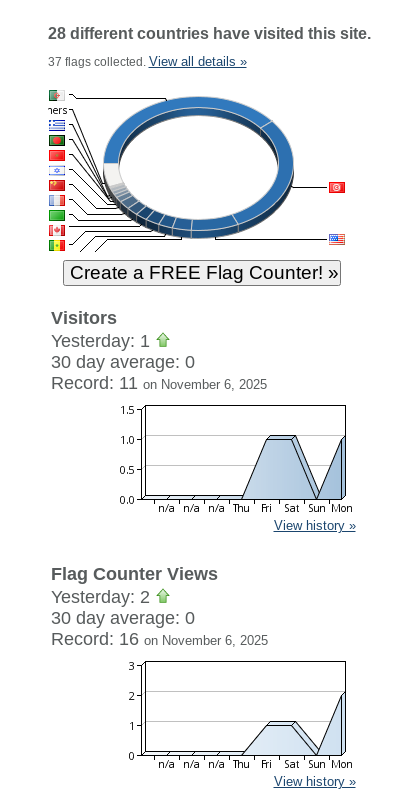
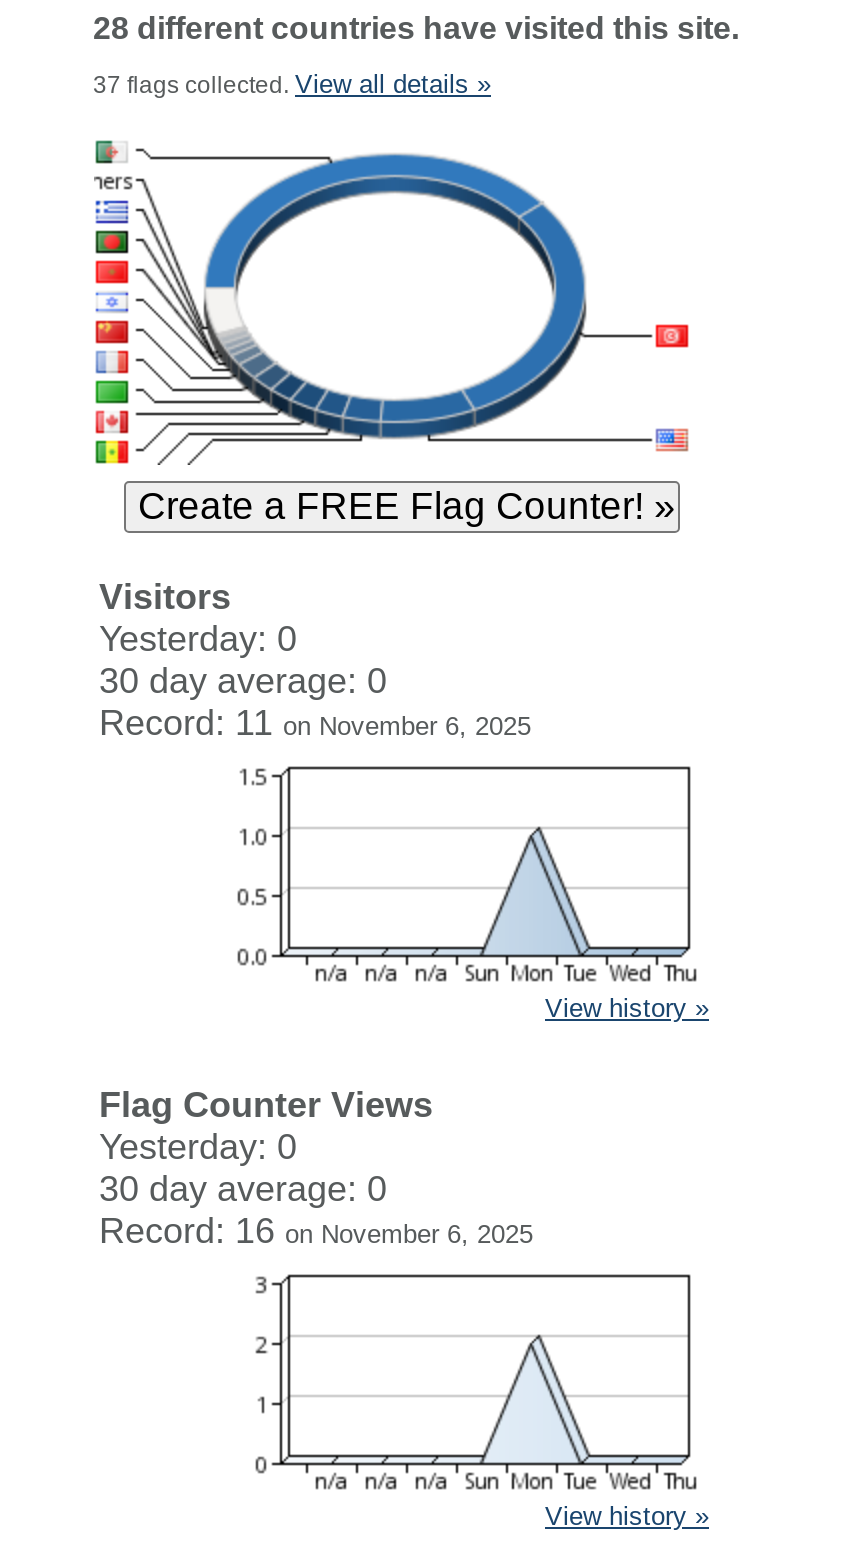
- Yesterday: 1
+ Yesterday: 0

- [image]
+ [image]

- Yesterday: 2
+ Yesterday: 0

- [image]
+ [image]
